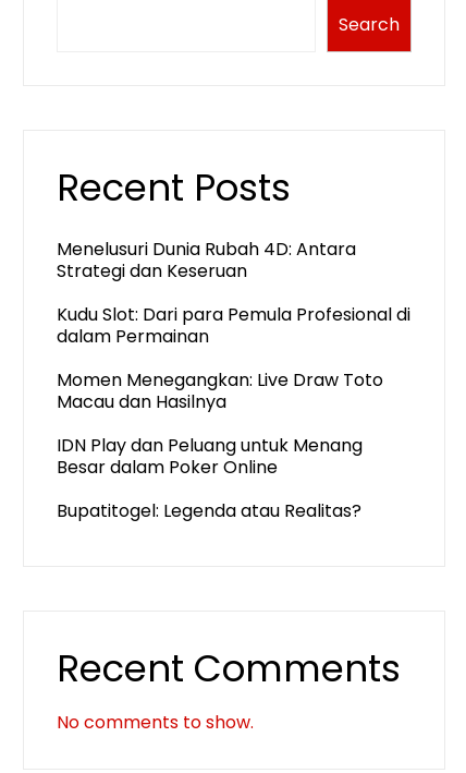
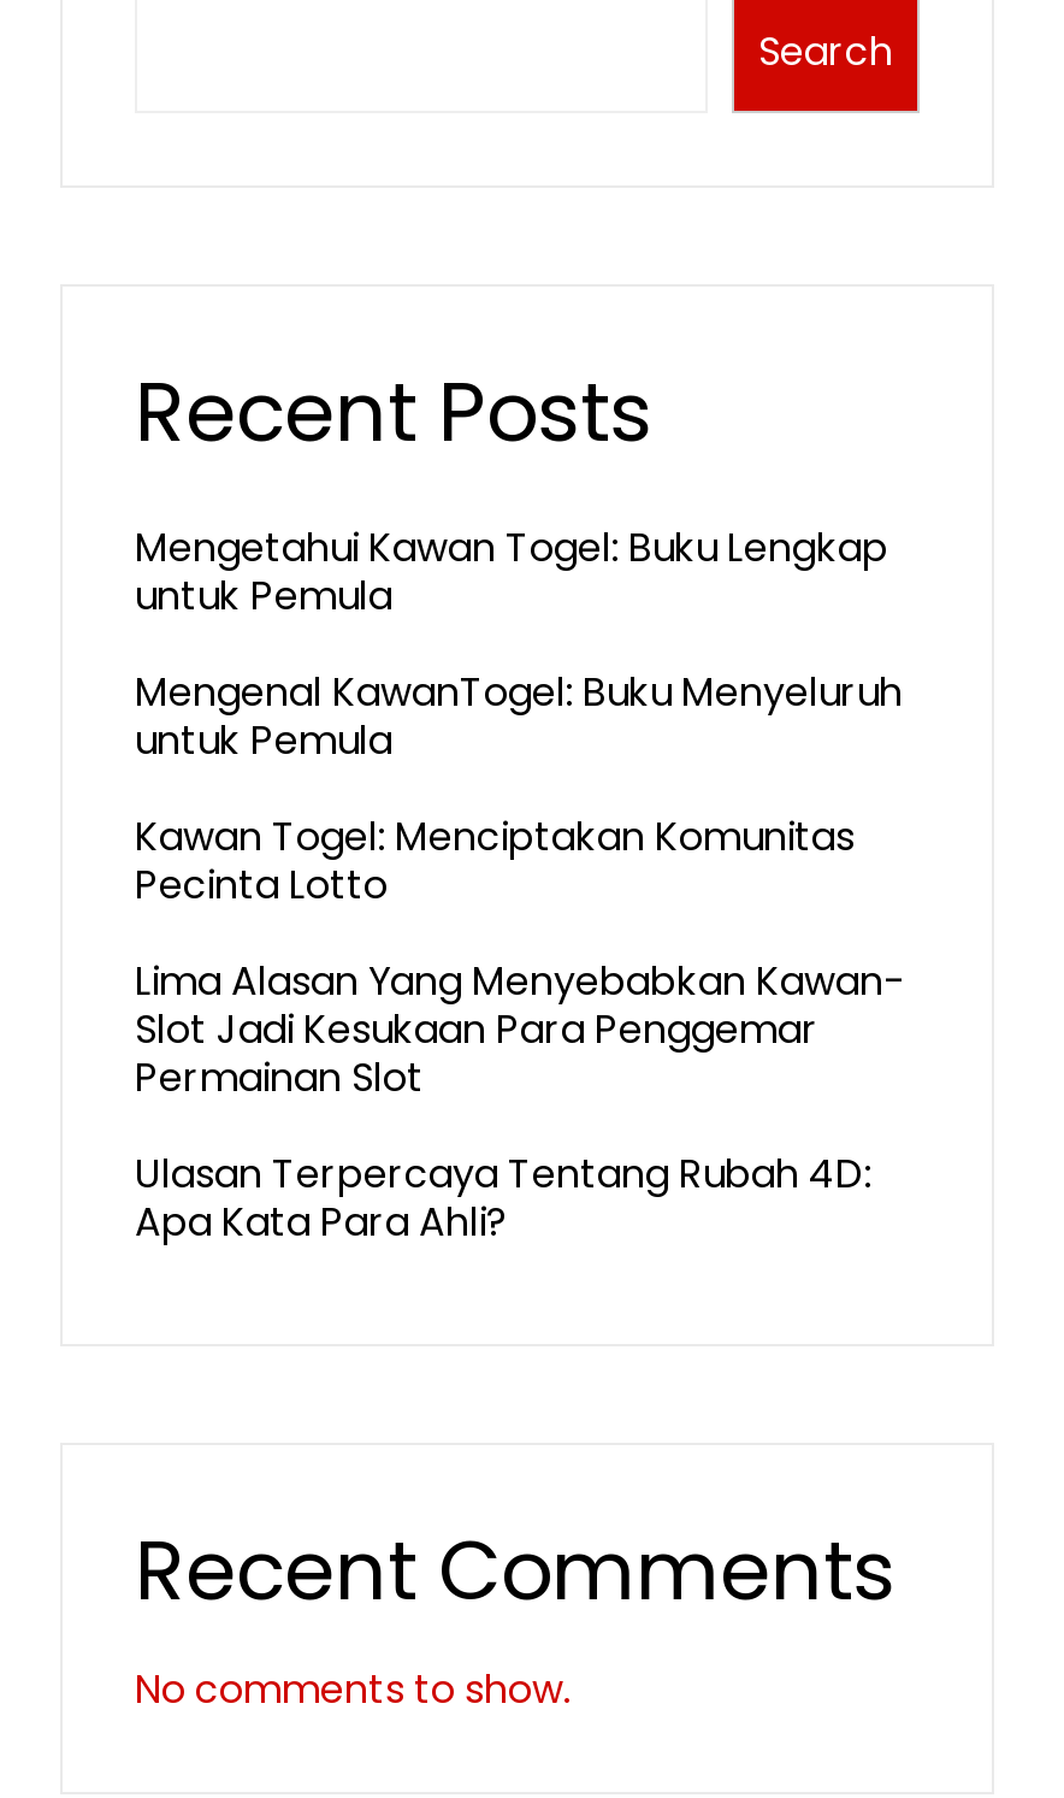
- Menelusuri Dunia Rubah 4D: Antara
- Strategi dan Keseruan
+ Mengetahui Kawan Togel: Buku Lengkap
+ untuk Pemula

- Kudu Slot: Dari para Pemula Profesional di
- dalam Permainan
+ Mengenal KawanTogel: Buku Menyeluruh
+ untuk Pemula

- Momen Menegangkan: Live Draw Toto
- Macau dan Hasilnya
+ Kawan Togel: Menciptakan Komunitas
+ Pecinta Lotto

- IDN Play dan Peluang untuk Menang
- Besar dalam Poker Online
+ Lima Alasan Yang Menyebabkan Kawan-
+ Slot Jadi Kesukaan Para Penggemar
+ Permainan Slot

- Bupatitogel: Legenda atau Realitas?
+ Ulasan Terpercaya Tentang Rubah 4D:
+ Apa Kata Para Ahli?
